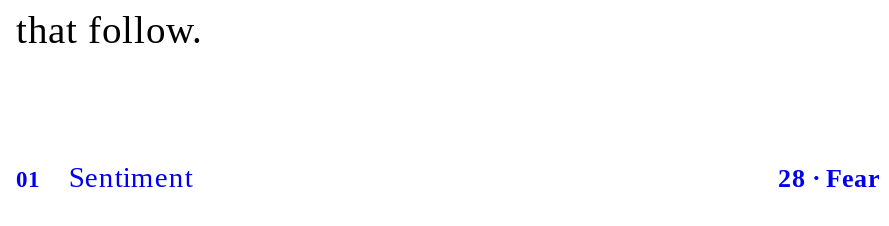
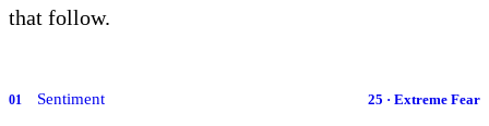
- 28 · Fear
+ 25 · Extreme Fear
